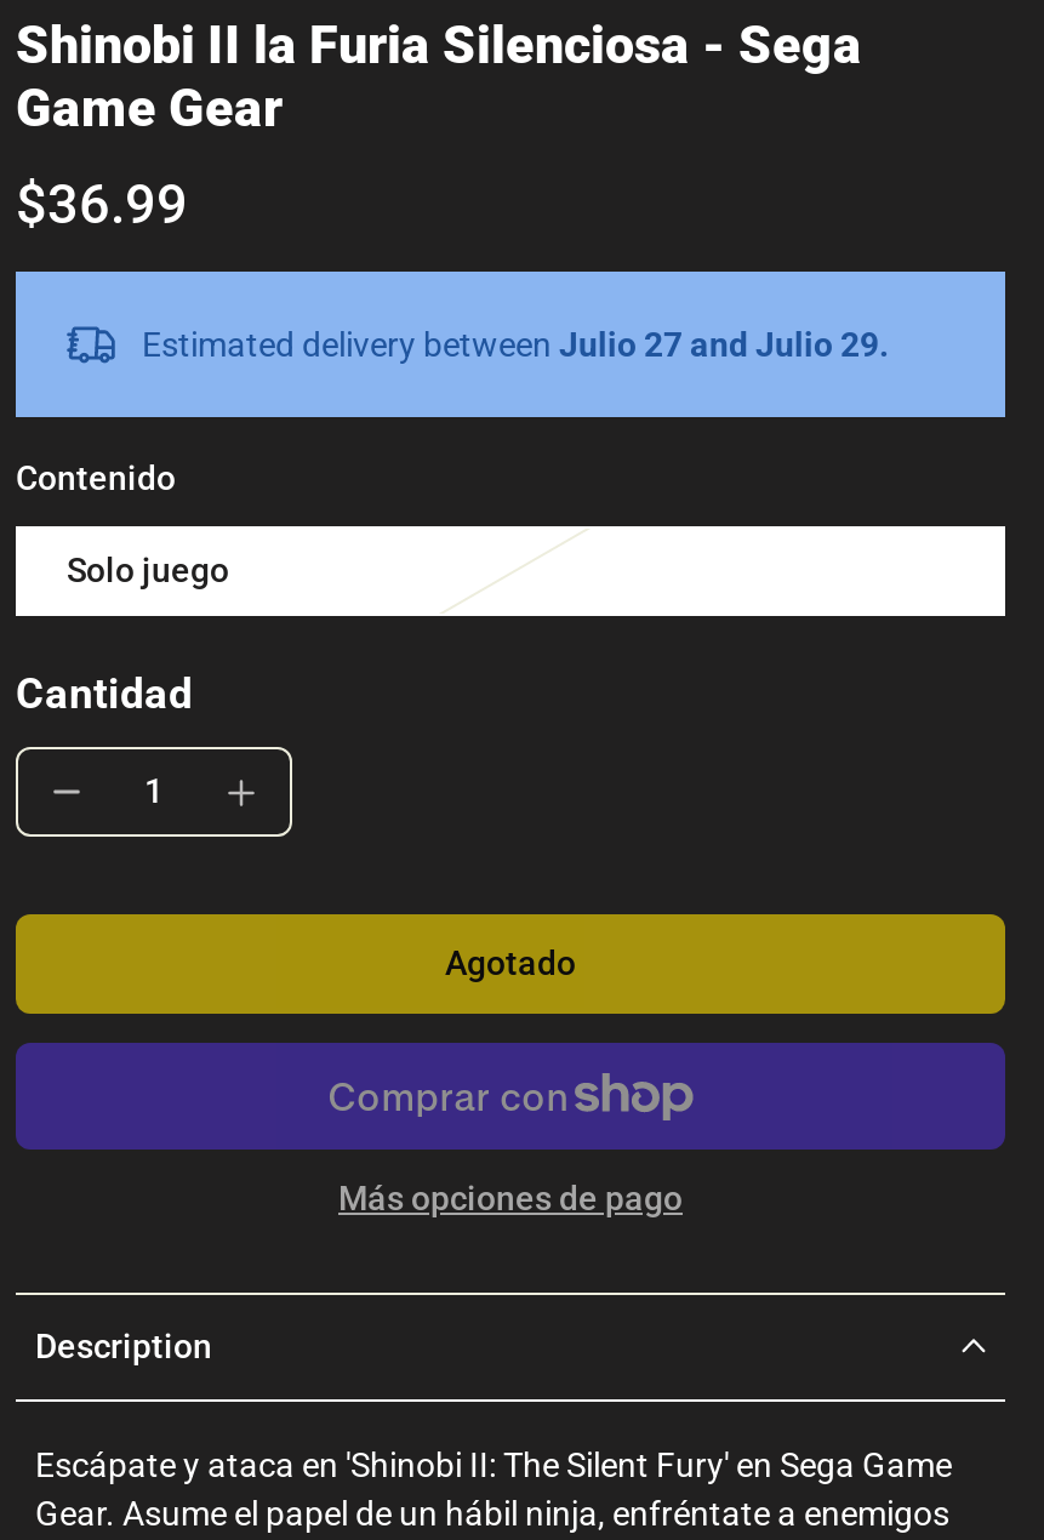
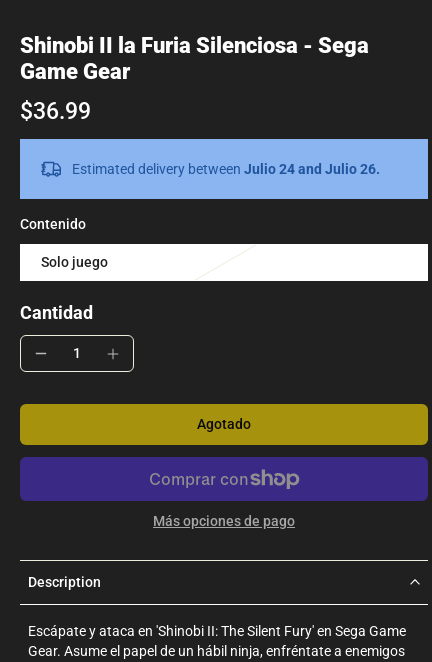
- Estimated delivery between Julio 27 and Julio 29.
+ Estimated delivery between Julio 24 and Julio 26.
